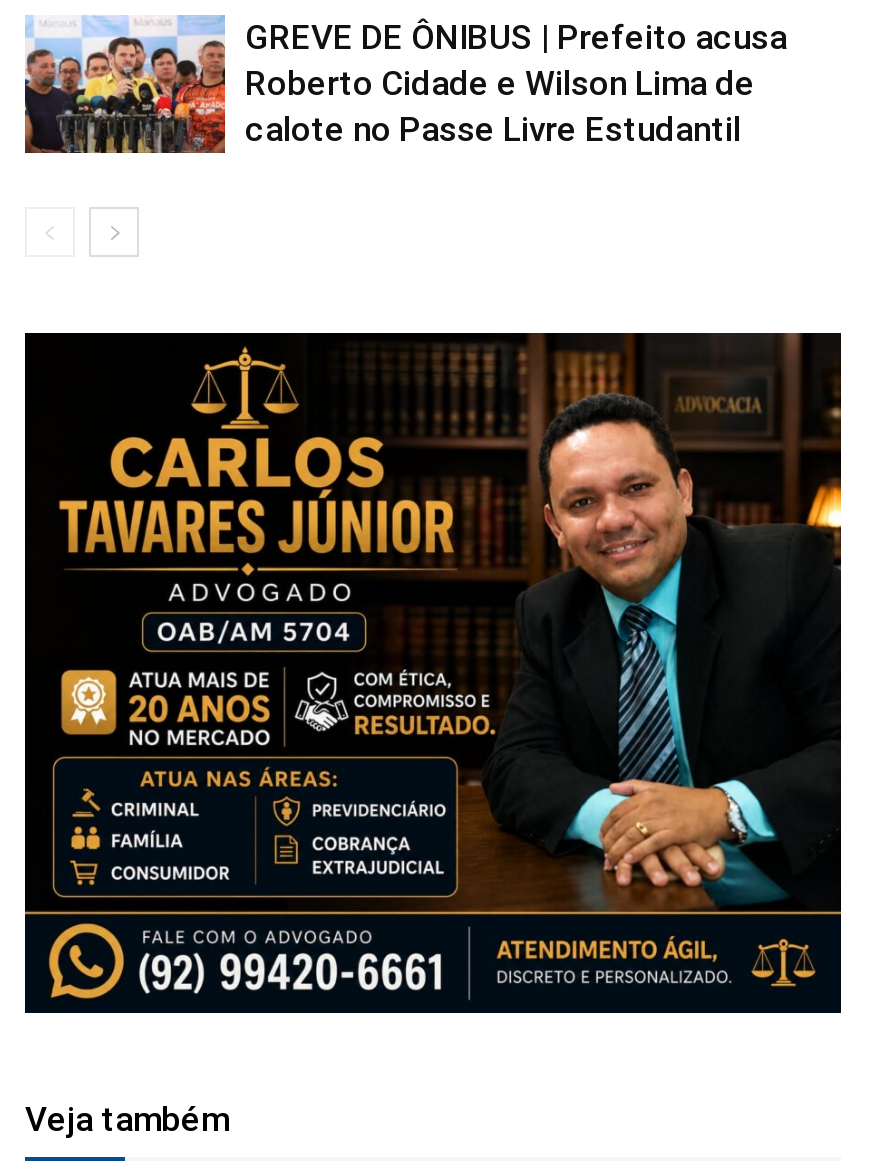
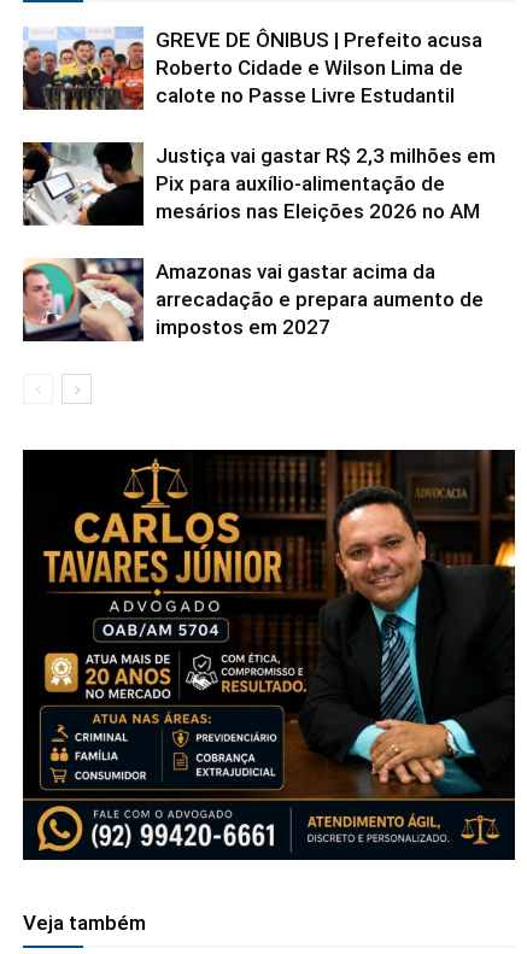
+ [image]
+ Justiça vai gastar R$ 2,3 milhões em
+ Pix para auxílio-alimentação de
+ mesários nas Eleições 2026 no AM
+ Amazonas vai gastar acima da
+ arrecadação e prepara aumento de
+ impostos em 2027

+ [image]
